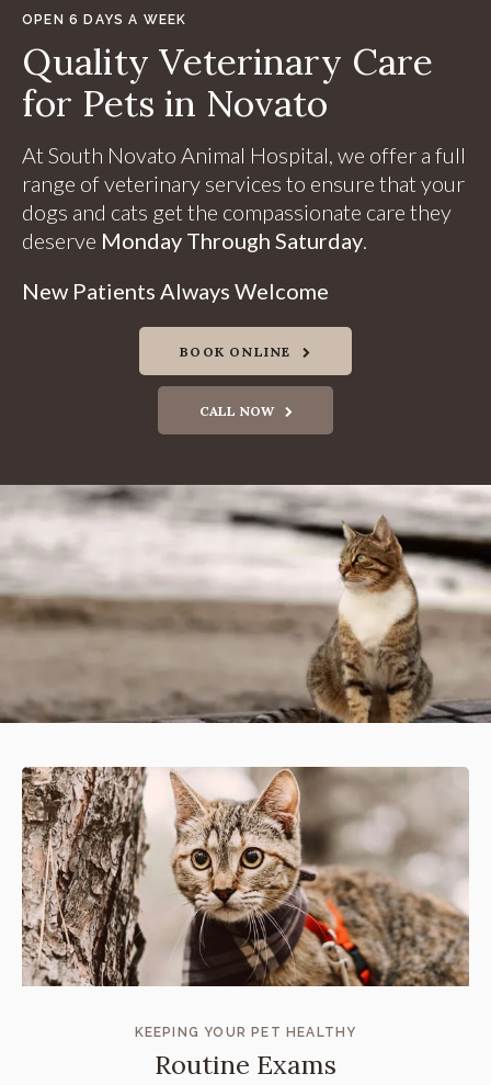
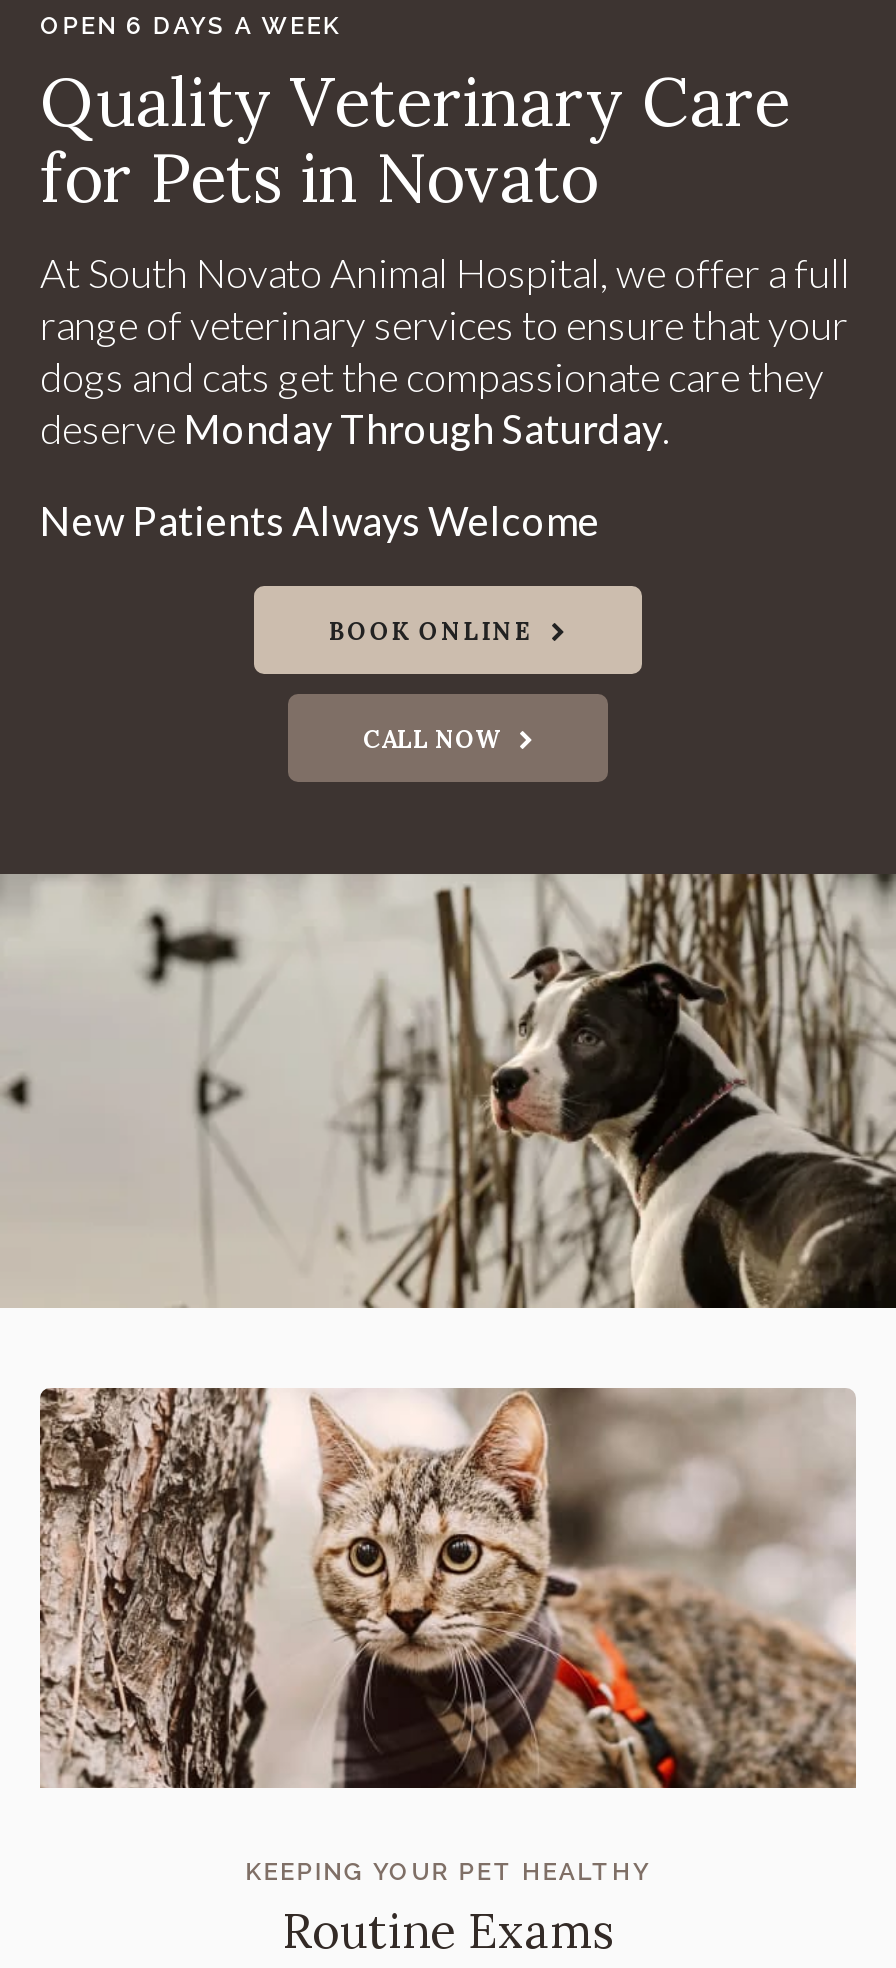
- [image]
+ [image]
